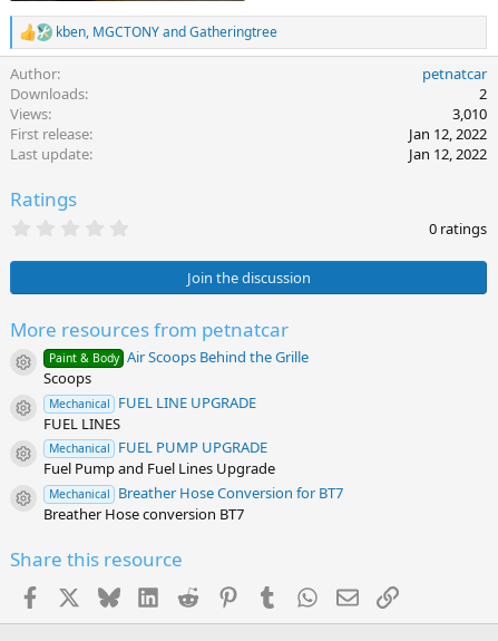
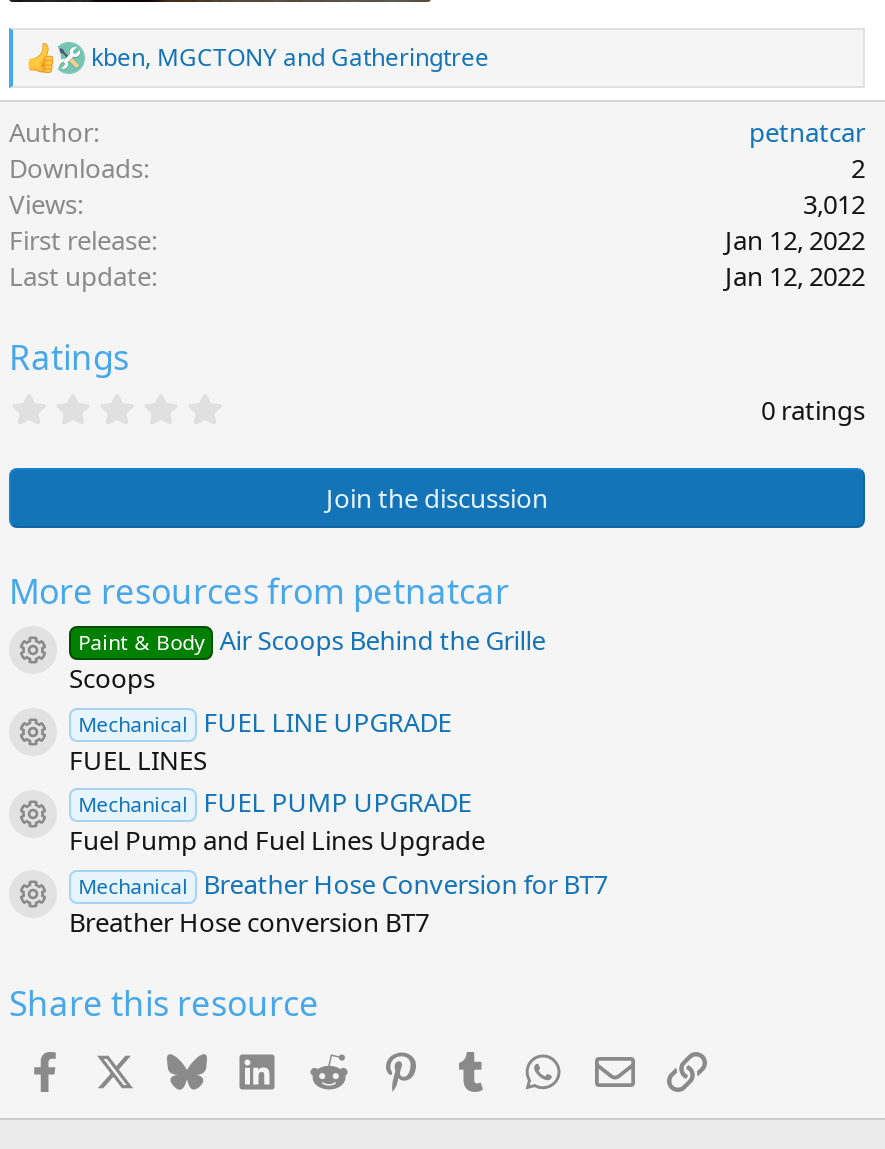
- 3,010
+ 3,012
